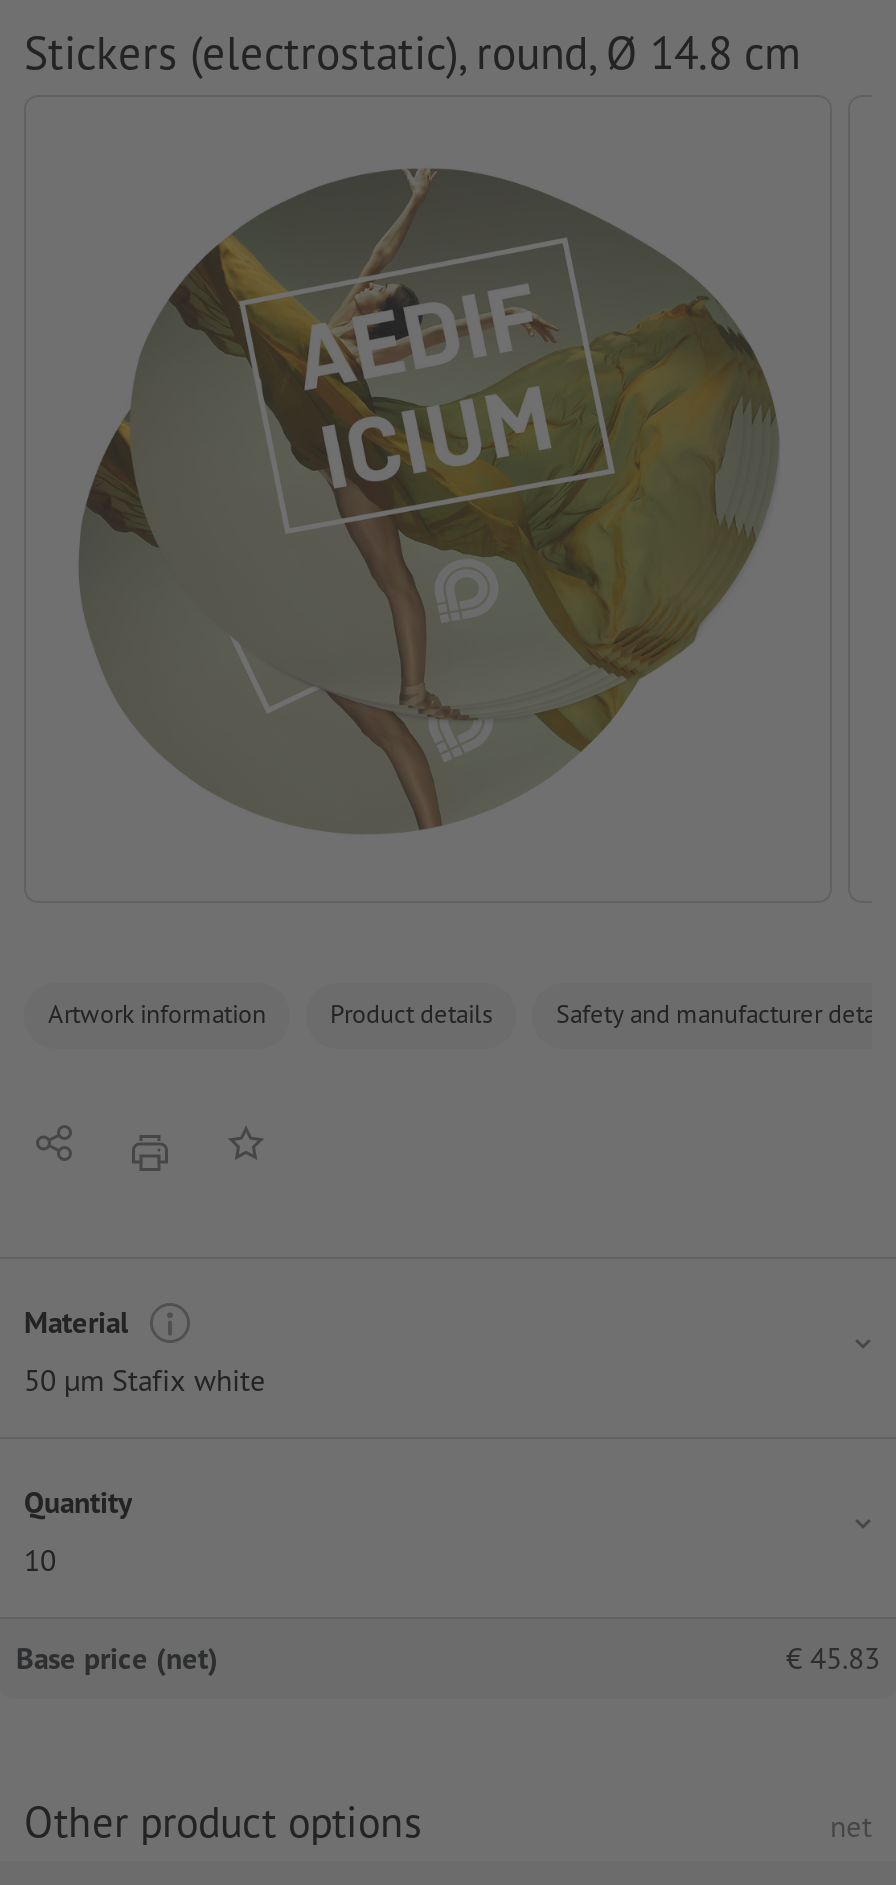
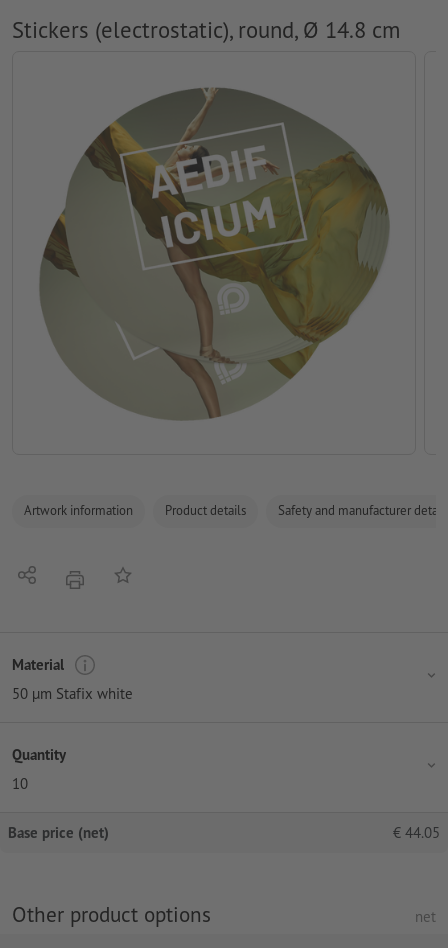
- €45.83
+ €44.05
